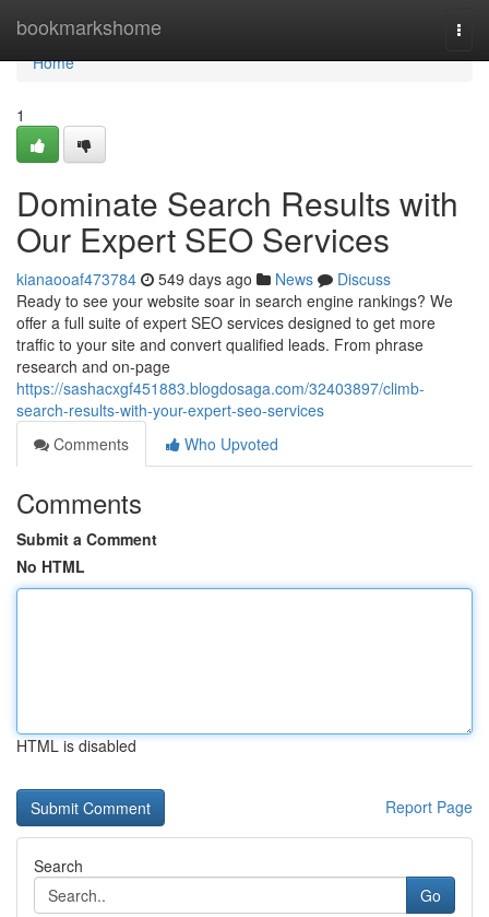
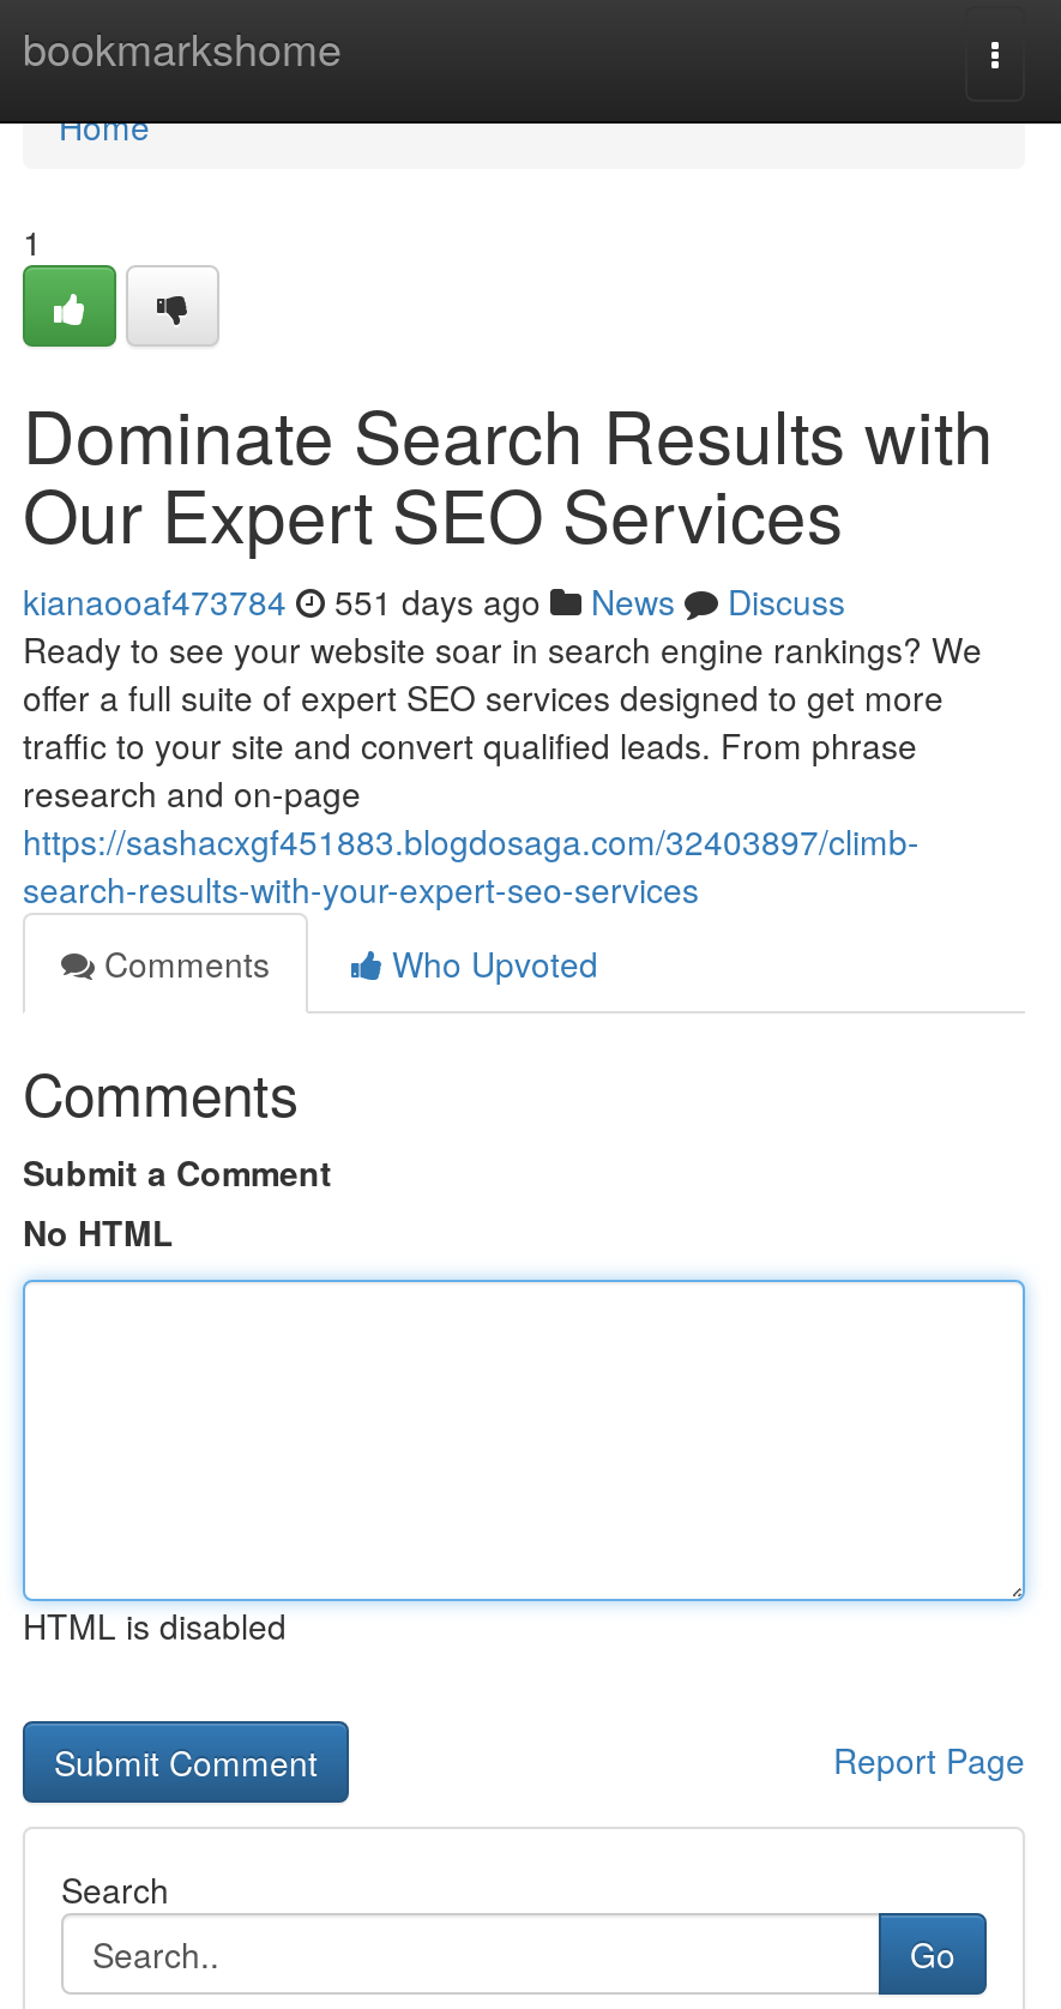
- kianaooaf473784 549 days ago News Discuss
+ kianaooaf473784 551 days ago News Discuss
